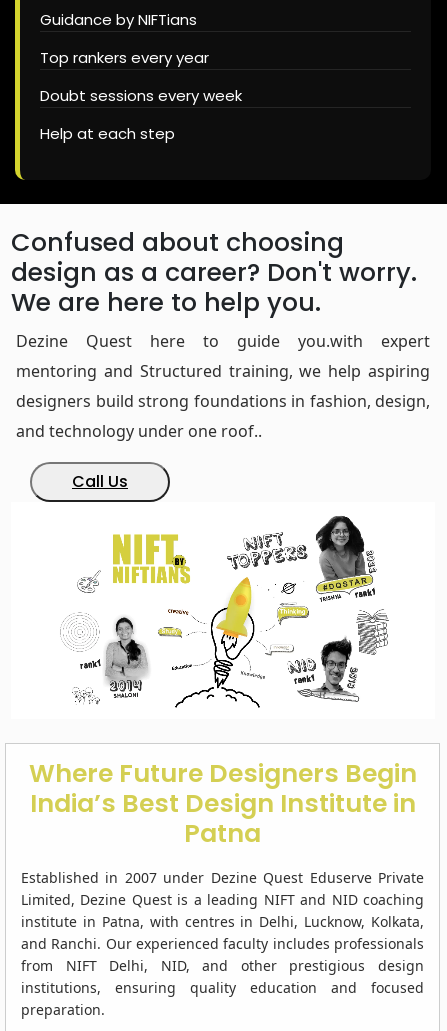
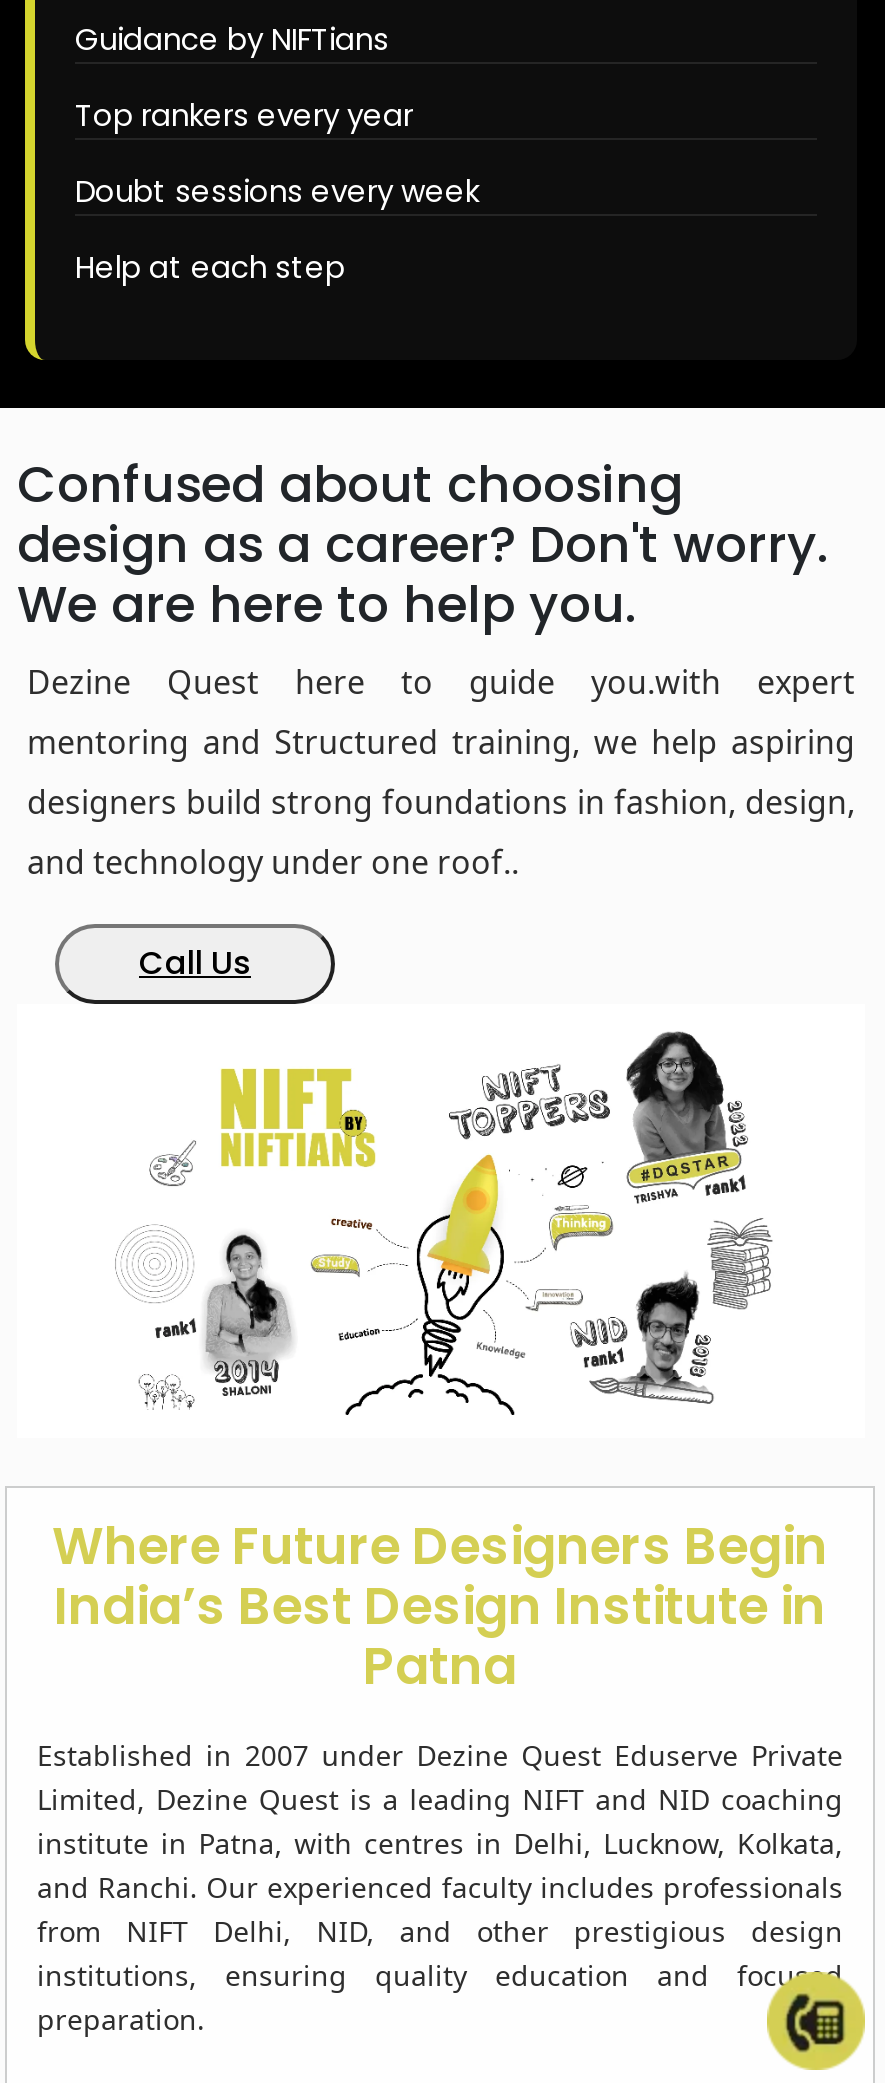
+ [image]
